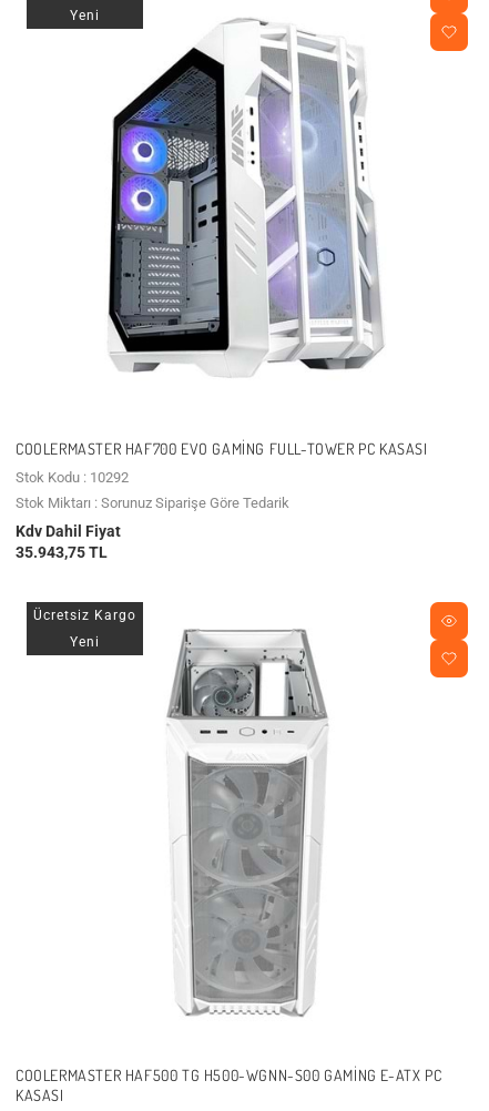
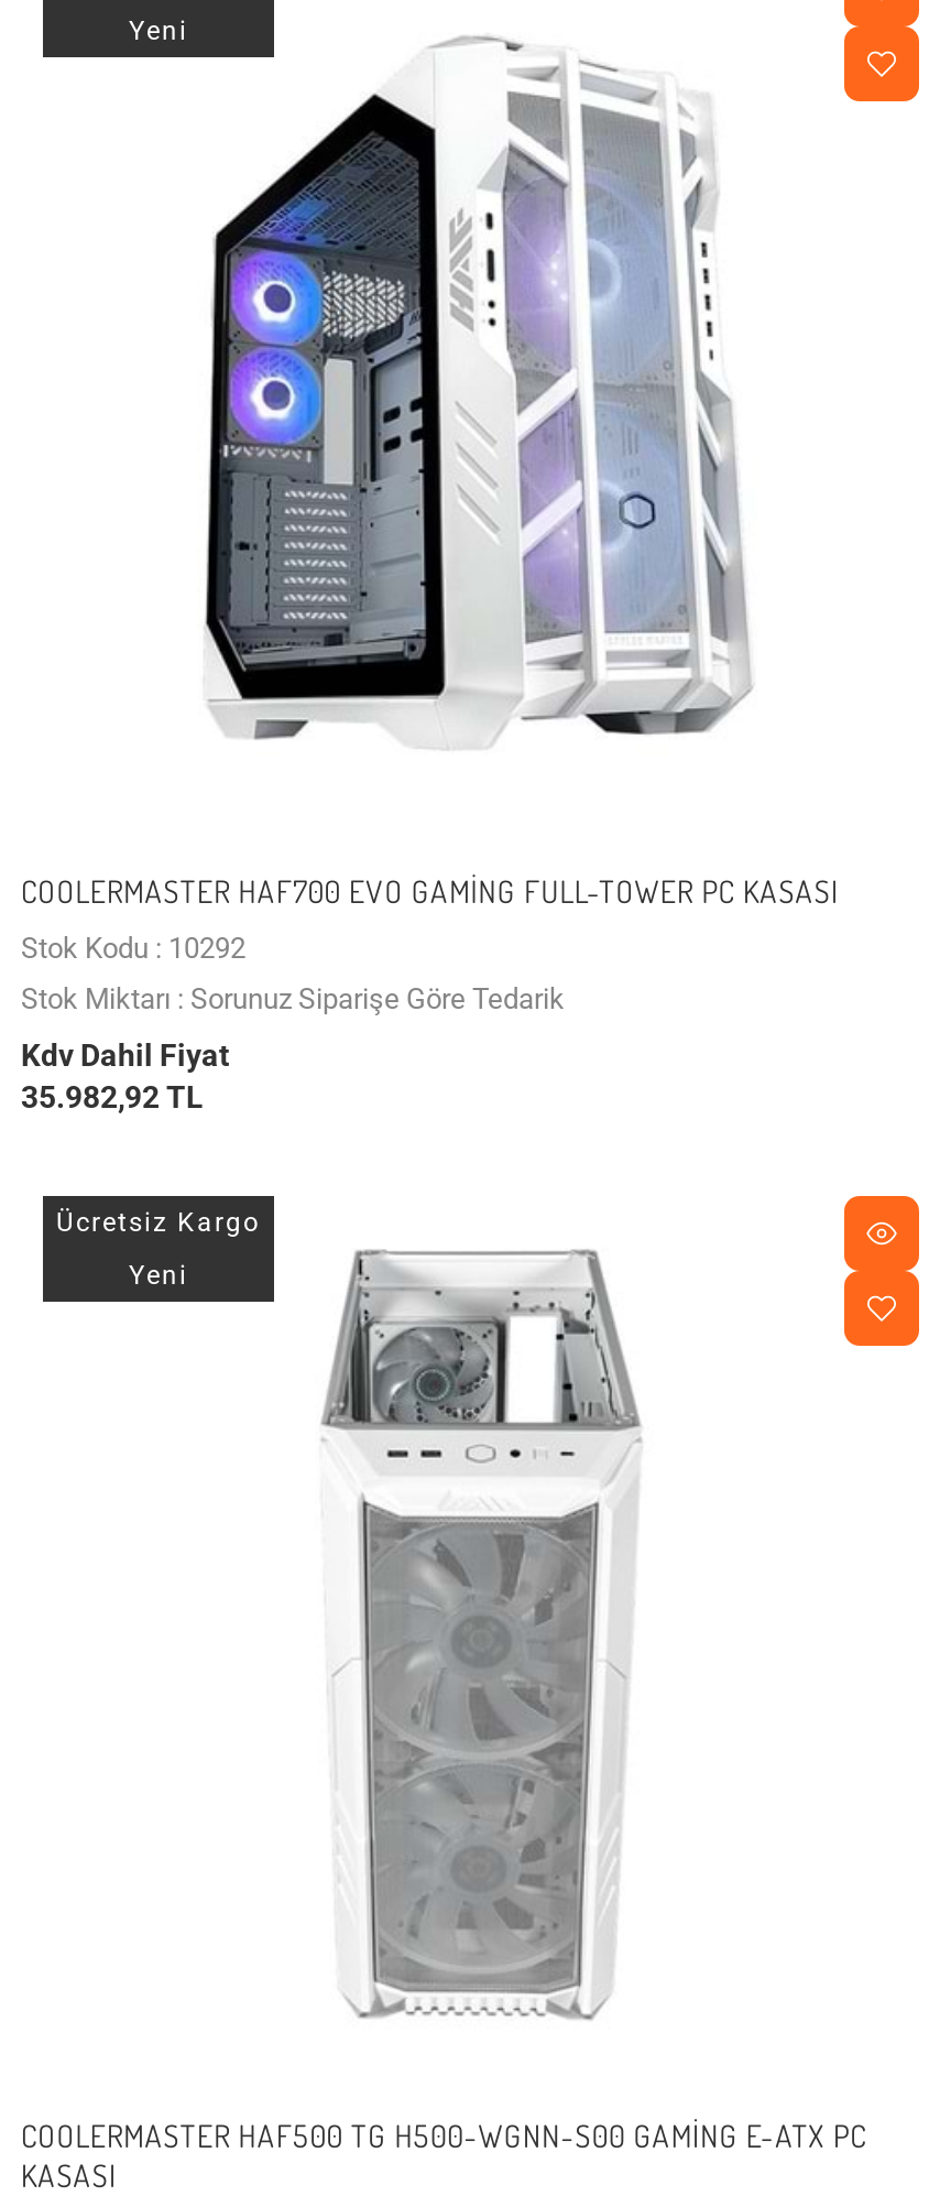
- 35.943,75 TL
+ 35.982,92 TL
